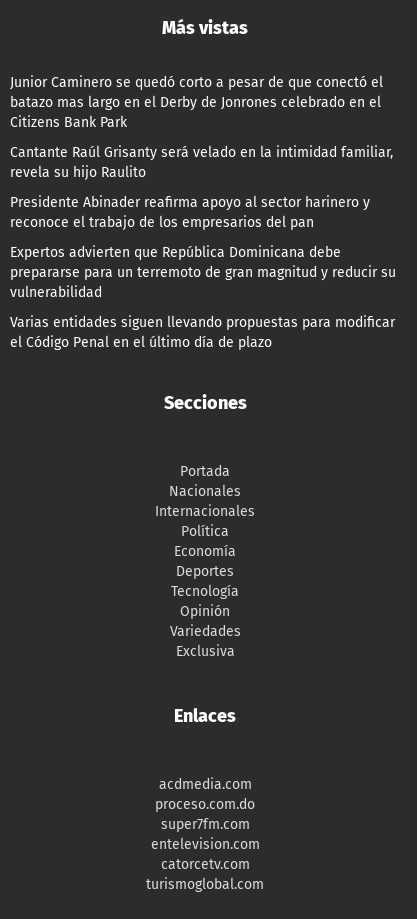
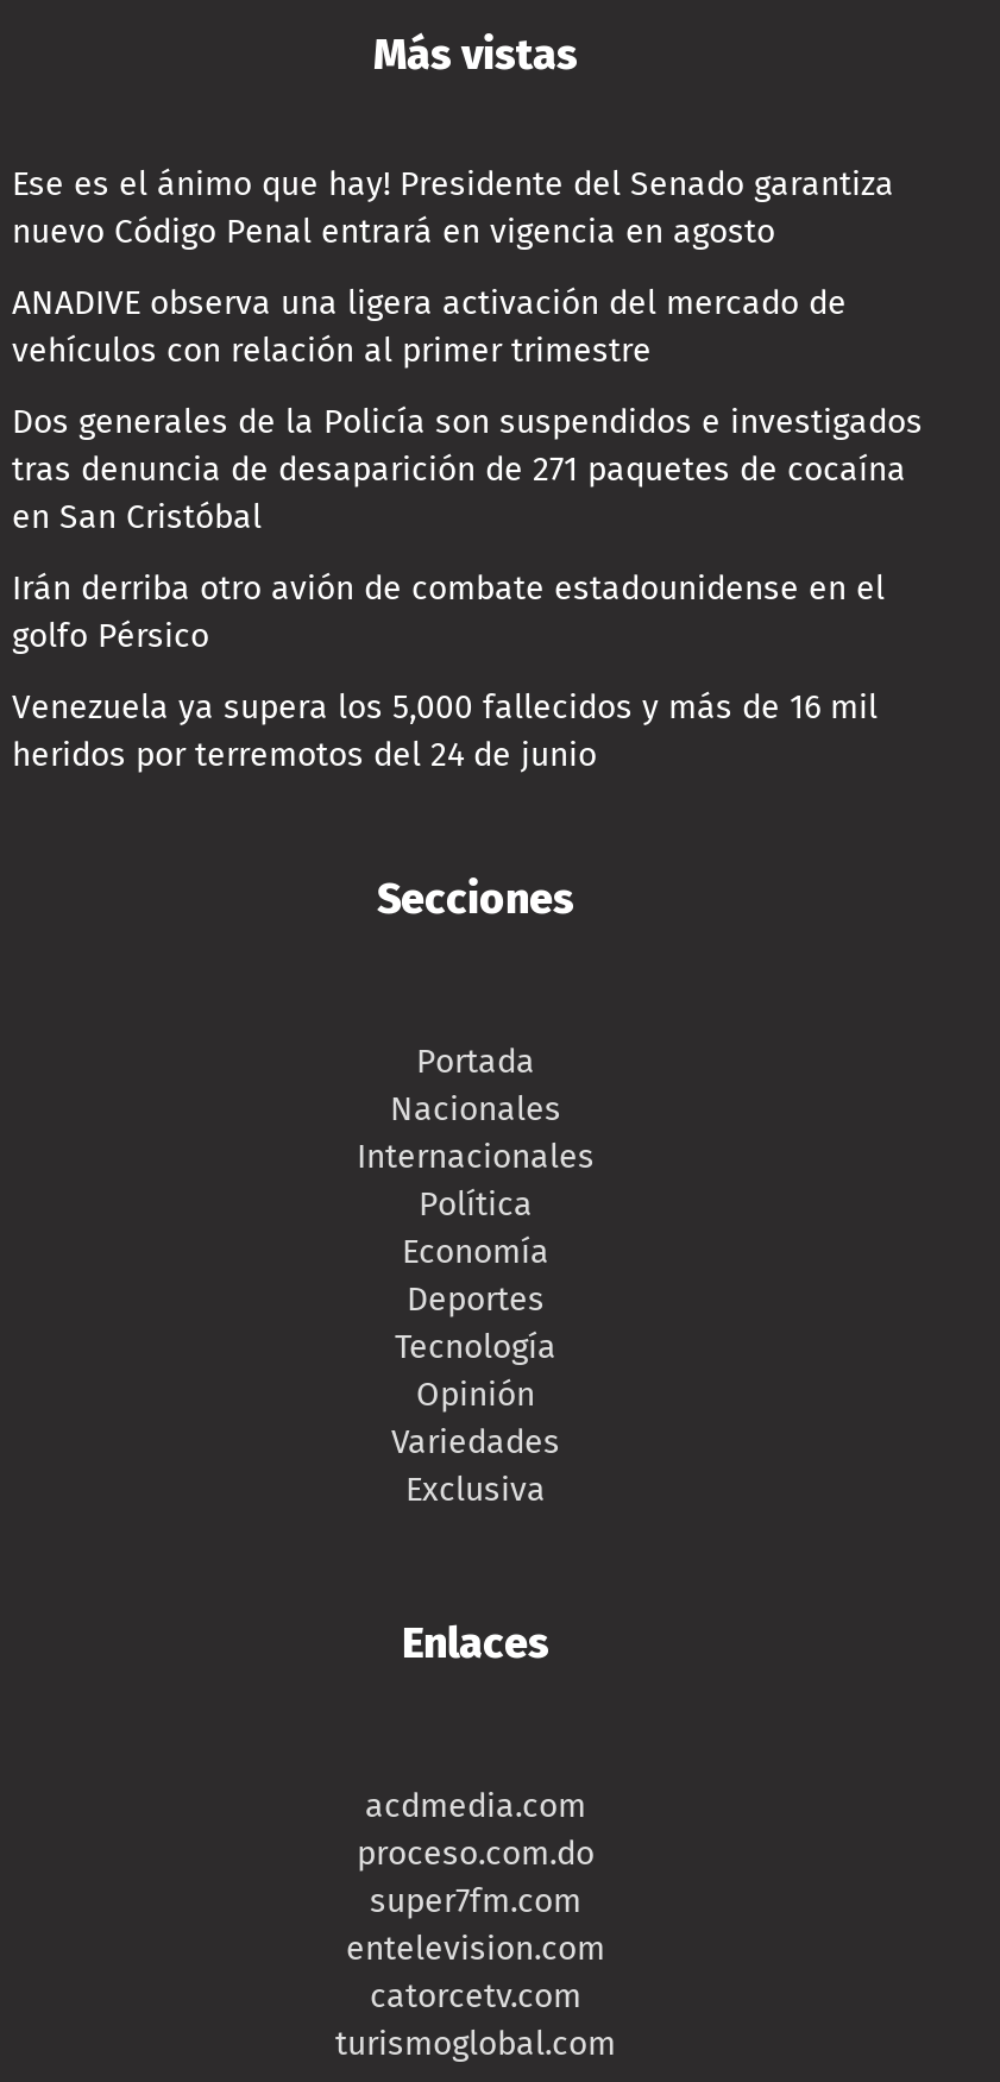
- Junior Caminero se quedó corto a pesar de que conectó el
- batazo mas largo en el Derby de Jonrones celebrado en el
- Citizens Bank Park
+ Ese es el ánimo que hay! Presidente del Senado garantiza
+ nuevo Código Penal entrará en vigencia en agosto

- Cantante Raúl Grisanty será velado en la intimidad familiar,
- revela su hijo Raulito
+ ANADIVE observa una ligera activación del mercado de
+ vehículos con relación al primer trimestre

- Presidente Abinader reafirma apoyo al sector harinero y
- reconoce el trabajo de los empresarios del pan
+ Dos generales de la Policía son suspendidos e investigados
+ tras denuncia de desaparición de 271 paquetes de cocaína
+ en San Cristóbal

- Expertos advierten que República Dominicana debe
- prepararse para un terremoto de gran magnitud y reducir su
- vulnerabilidad
+ Irán derriba otro avión de combate estadounidense en el
+ golfo Pérsico

- Varias entidades siguen llevando propuestas para modificar
- el Código Penal en el último día de plazo
+ Venezuela ya supera los 5,000 fallecidos y más de 16 mil
+ heridos por terremotos del 24 de junio
